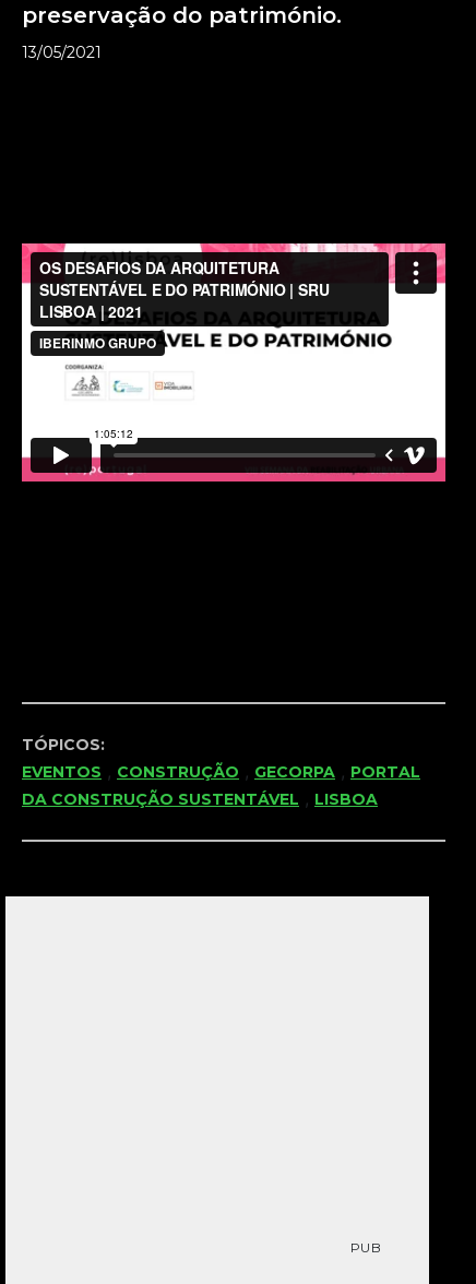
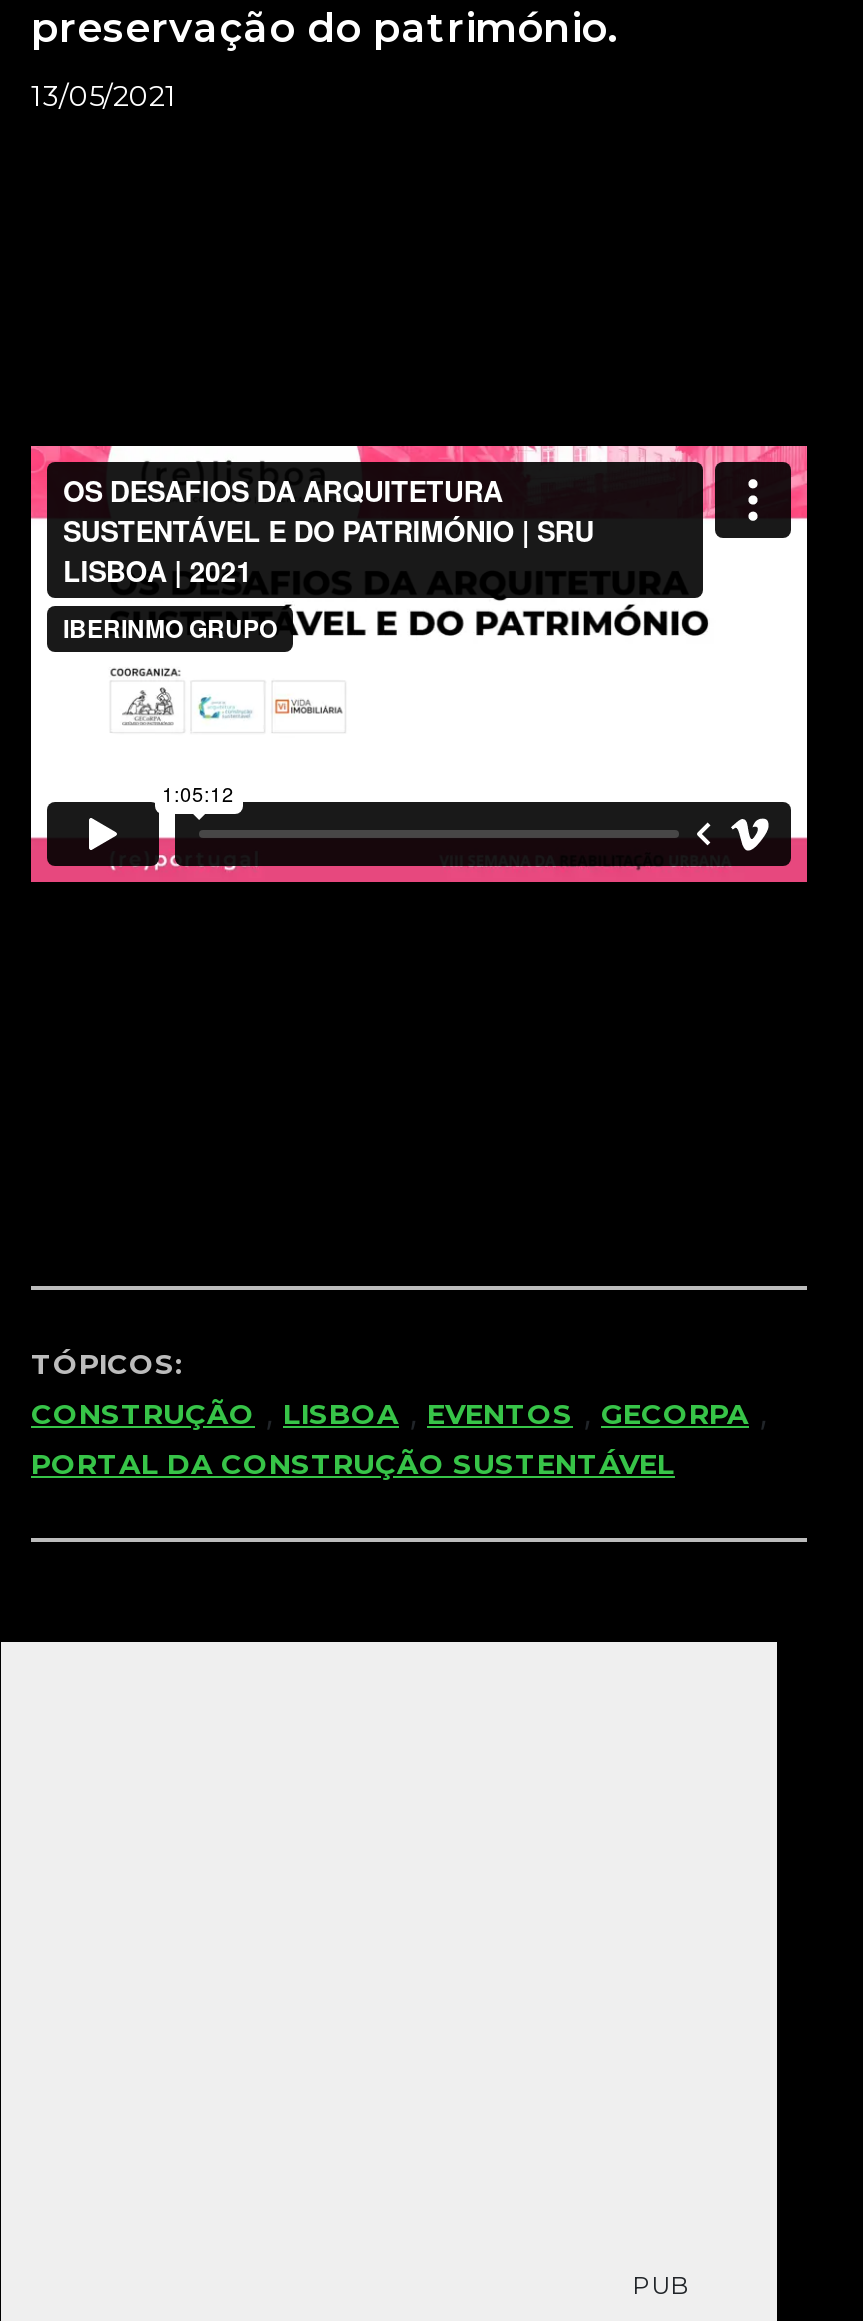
- EVENTOS, CONSTRUÇÃO, GECORPA, PORTAL
- DA CONSTRUÇÃO SUSTENTÁVEL, LISBOA
+ CONSTRUÇÃO, LISBOA, EVENTOS, GECORPA,
+ PORTAL DA CONSTRUÇÃO SUSTENTÁVEL
